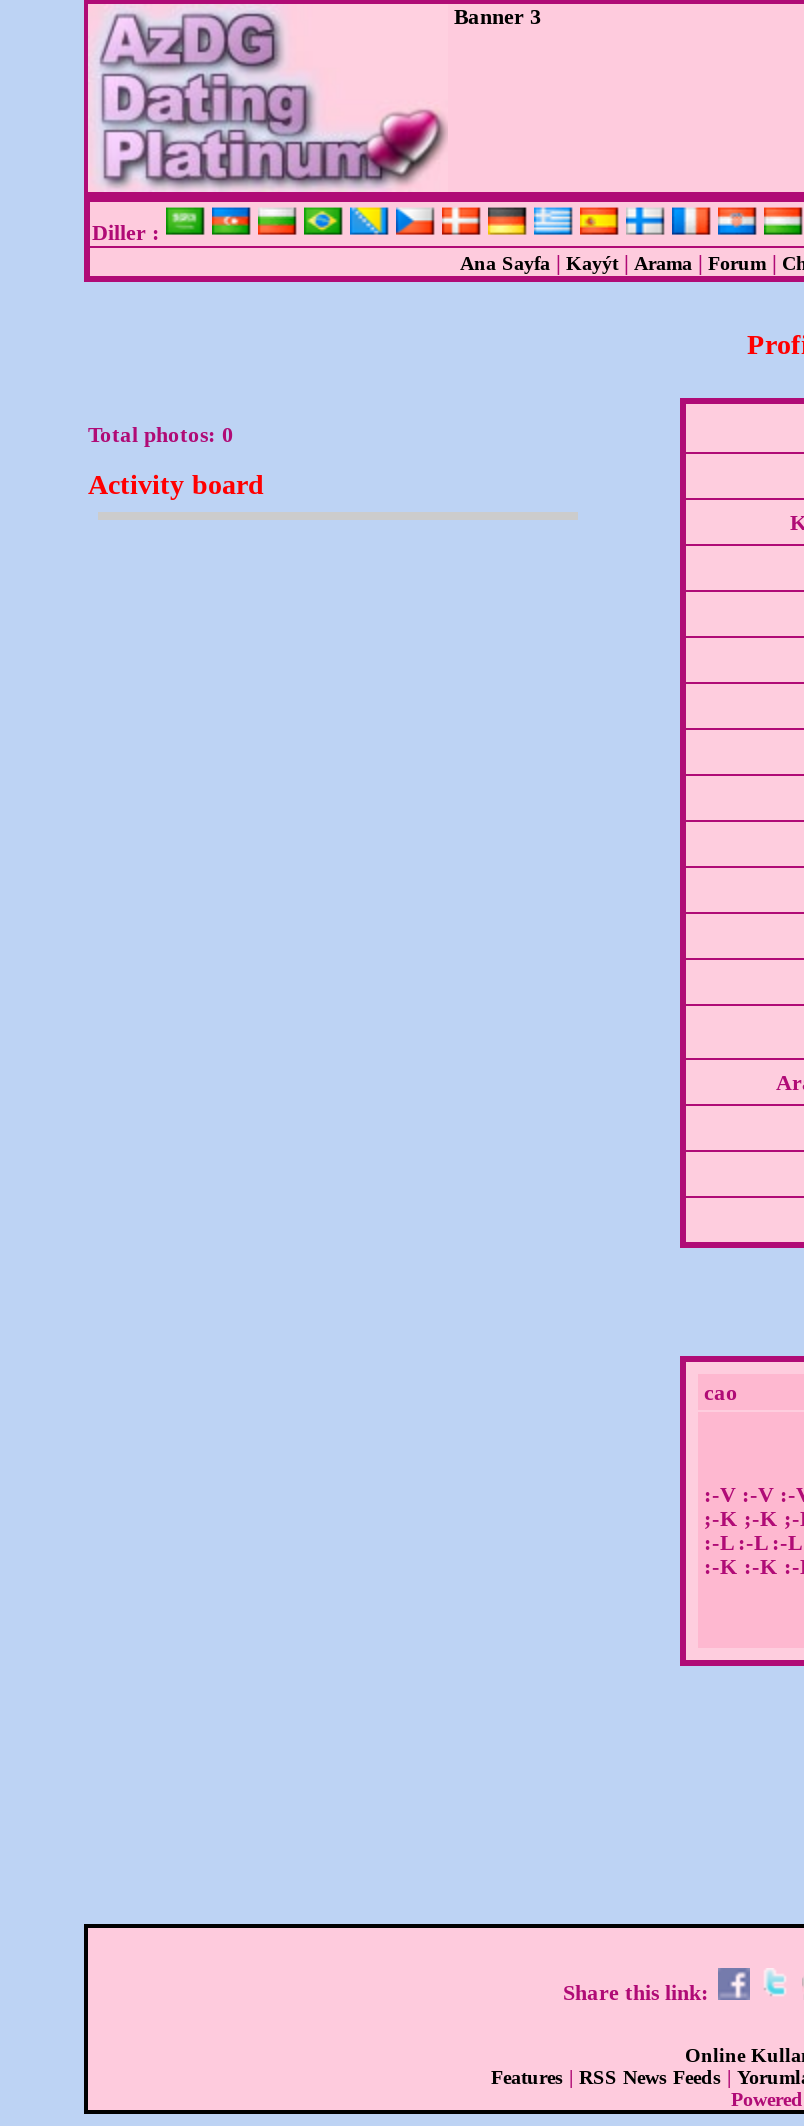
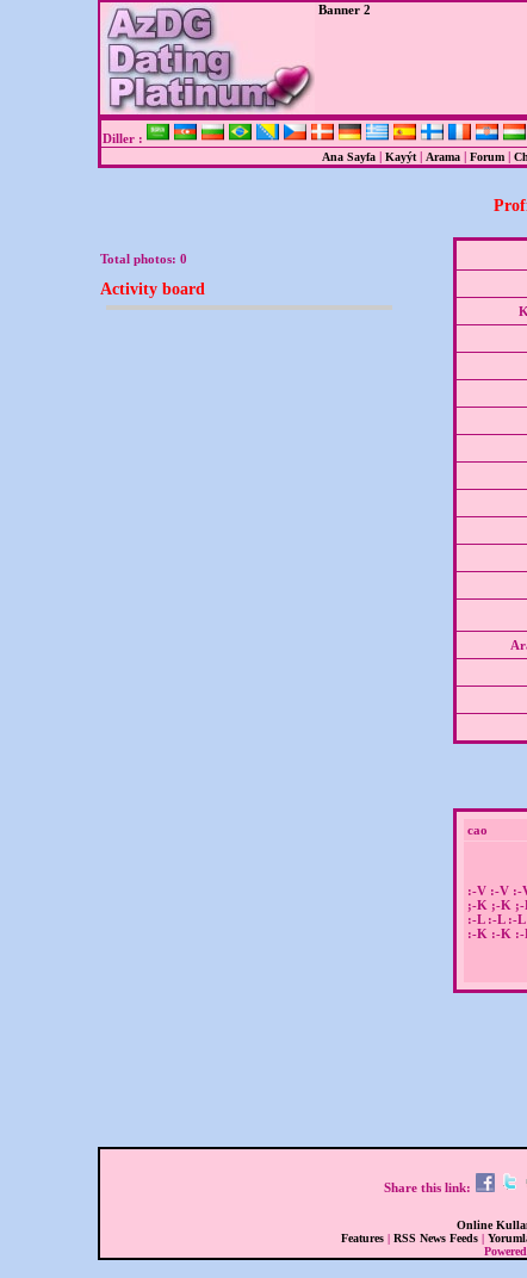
- Banner 3
+ Banner 2
